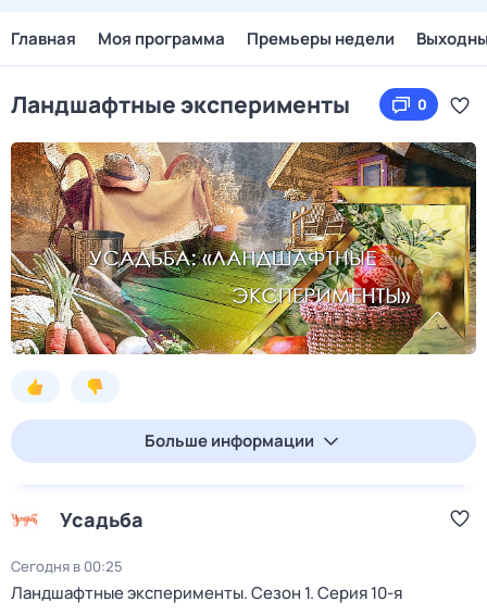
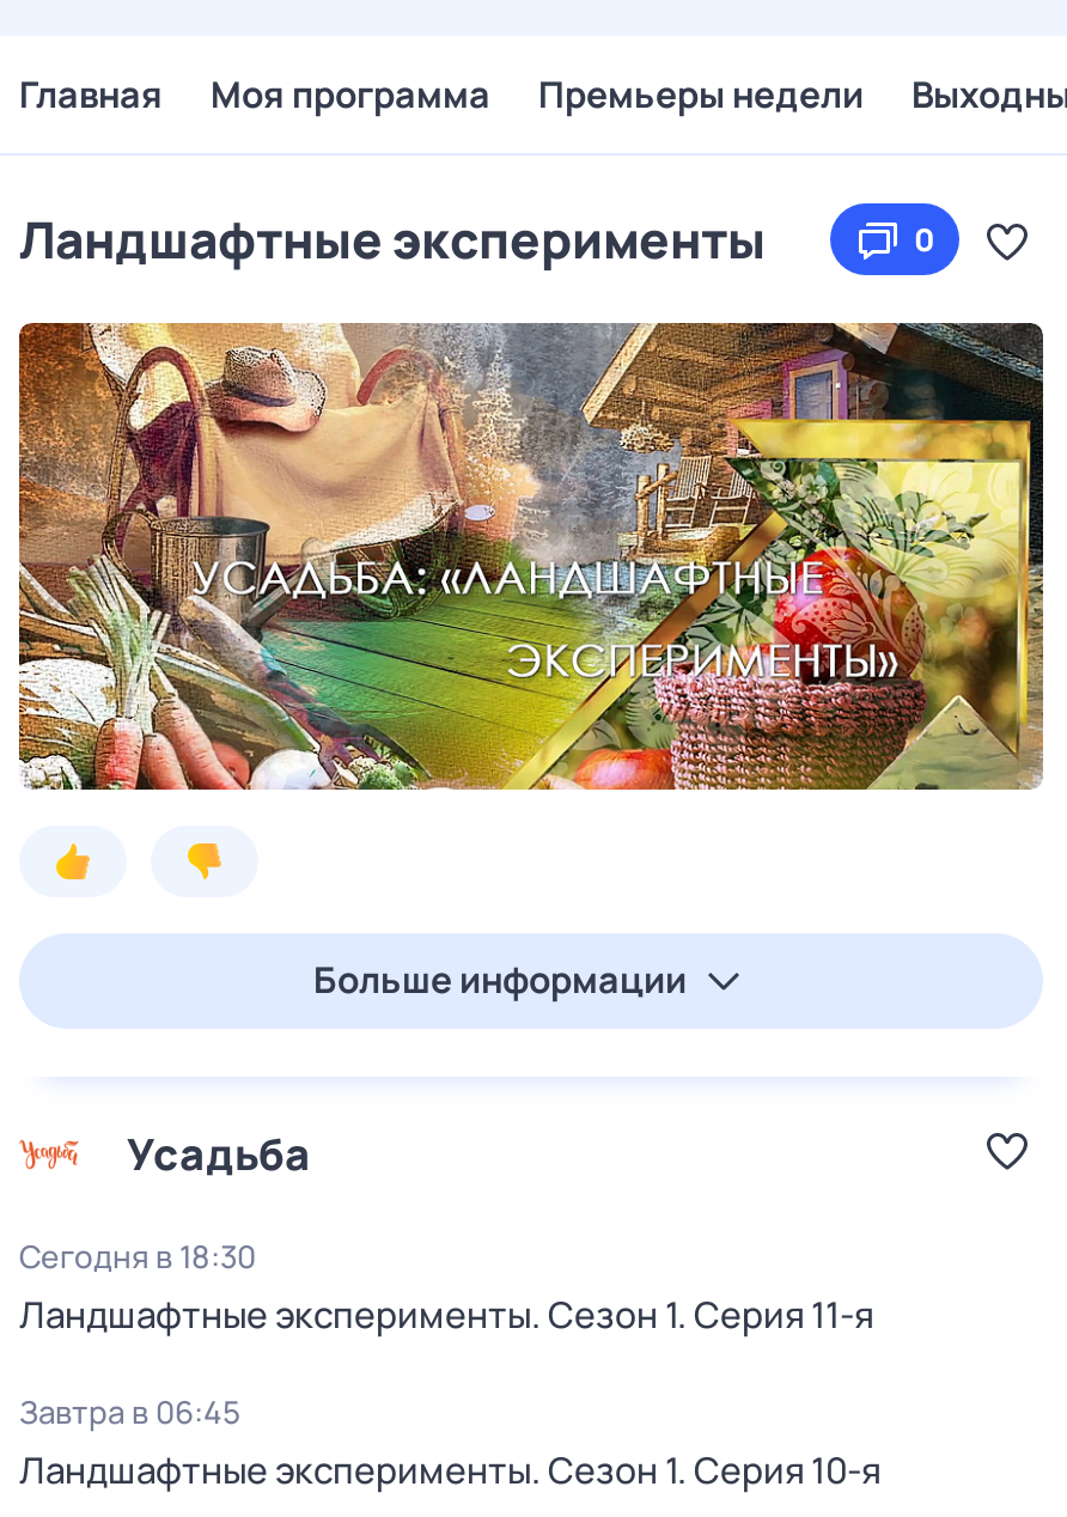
- Сегодня в 00:25
+ Сегодня в 18:30
+ Ландшафтные эксперименты. Сезон 1. Серия 11-я
+ Завтра в 06:45
